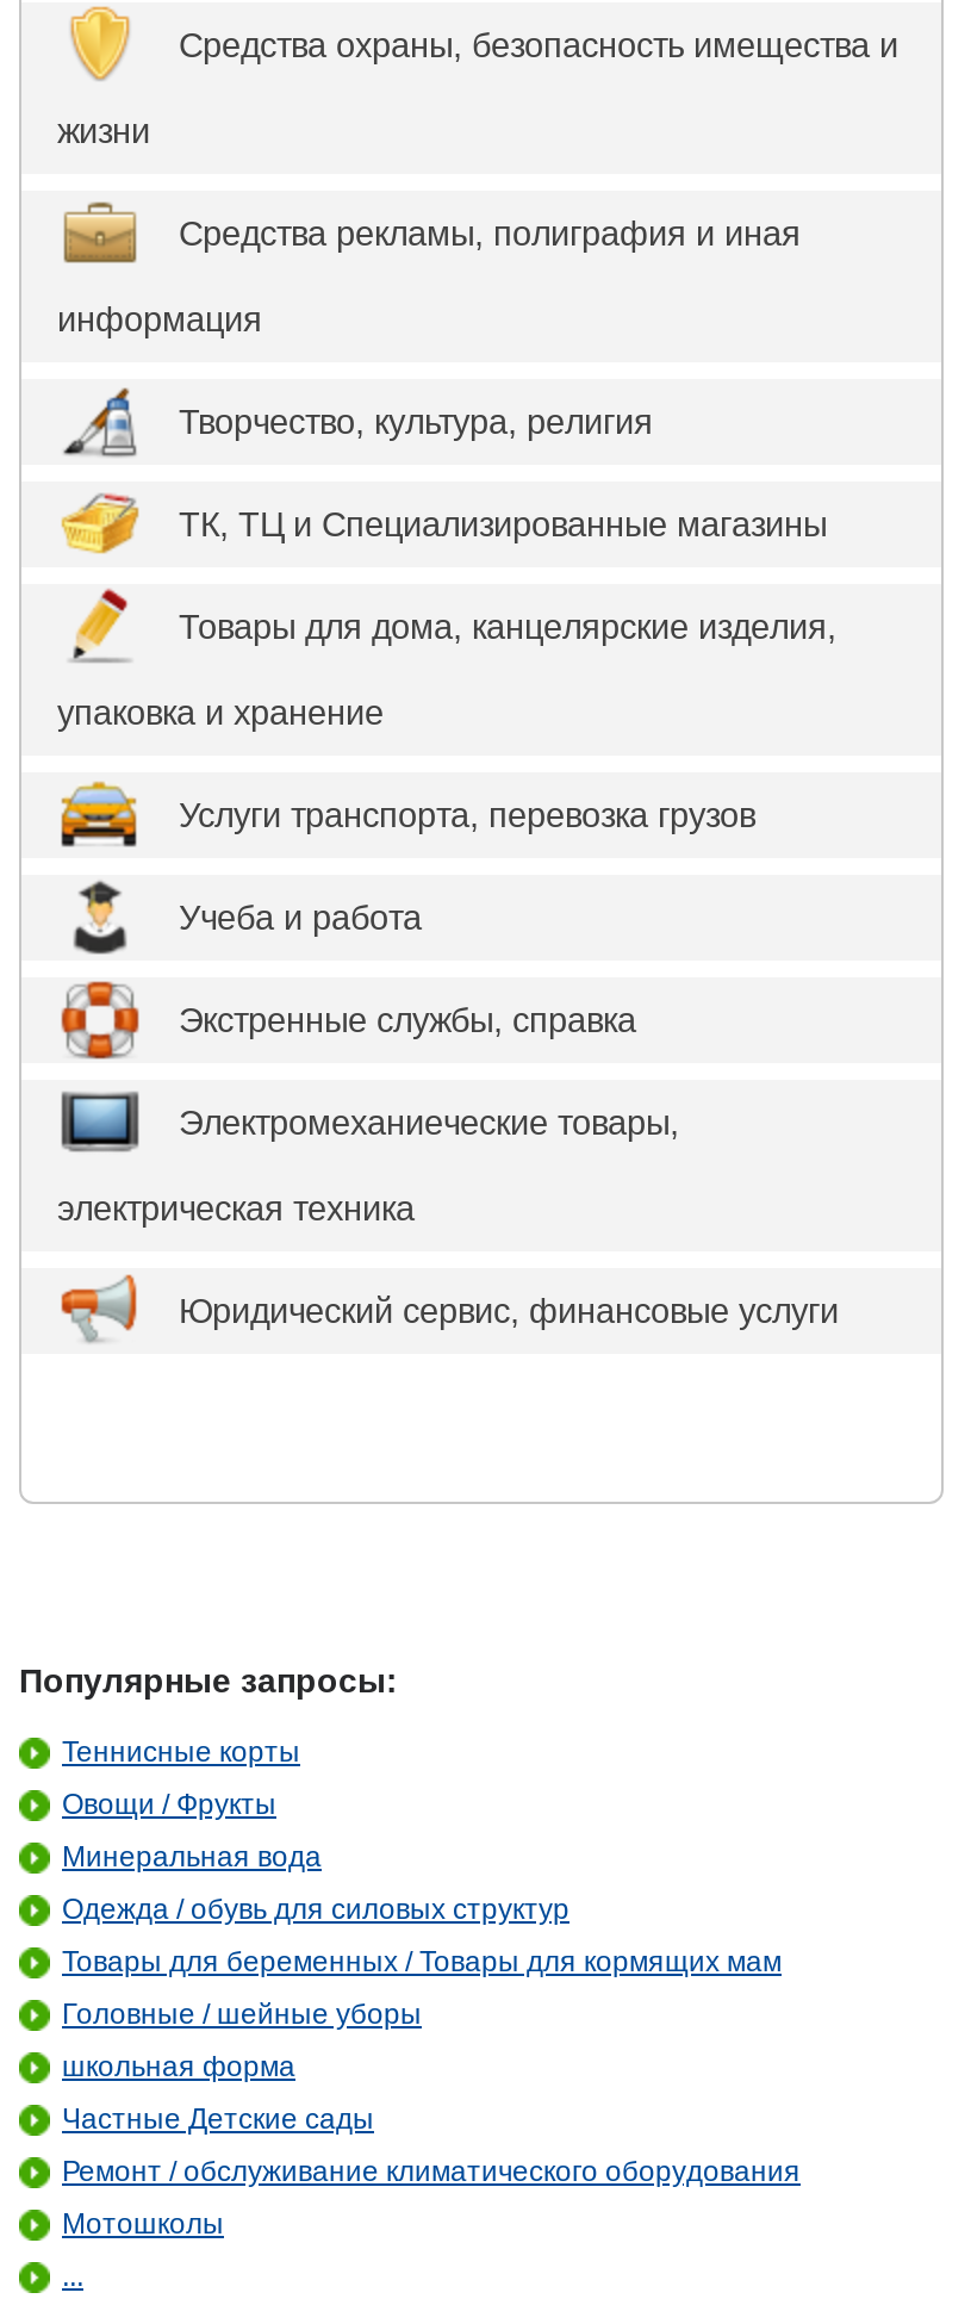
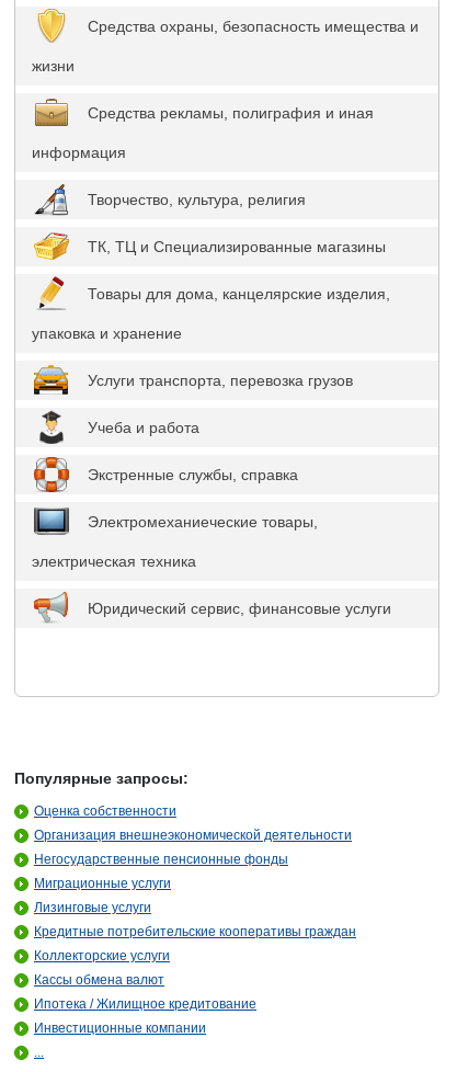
- Теннисные корты
+ Оценка собственности

- Овощи / Фрукты
+ Организация внешнеэкономической деятельности

- Минеральная вода
+ Негосударственные пенсионные фонды

- Одежда / обувь для силовых структур
+ Миграционные услуги

- Товары для беременных / Товары для кормящих мам
+ Лизинговые услуги

- Головные / шейные уборы
+ Кредитные потребительские кооперативы граждан

- школьная форма
+ Коллекторские услуги

- Частные Детские сады
+ Кассы обмена валют

- Ремонт / обслуживание климатического оборудования
+ Ипотека / Жилищное кредитование

- Мотошколы
+ Инвестиционные компании
